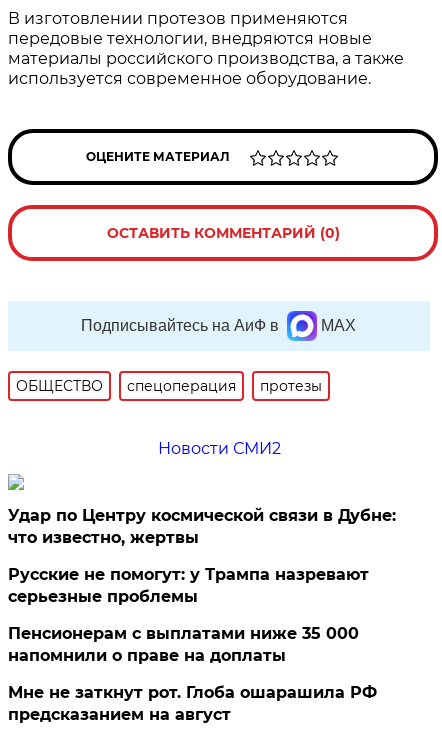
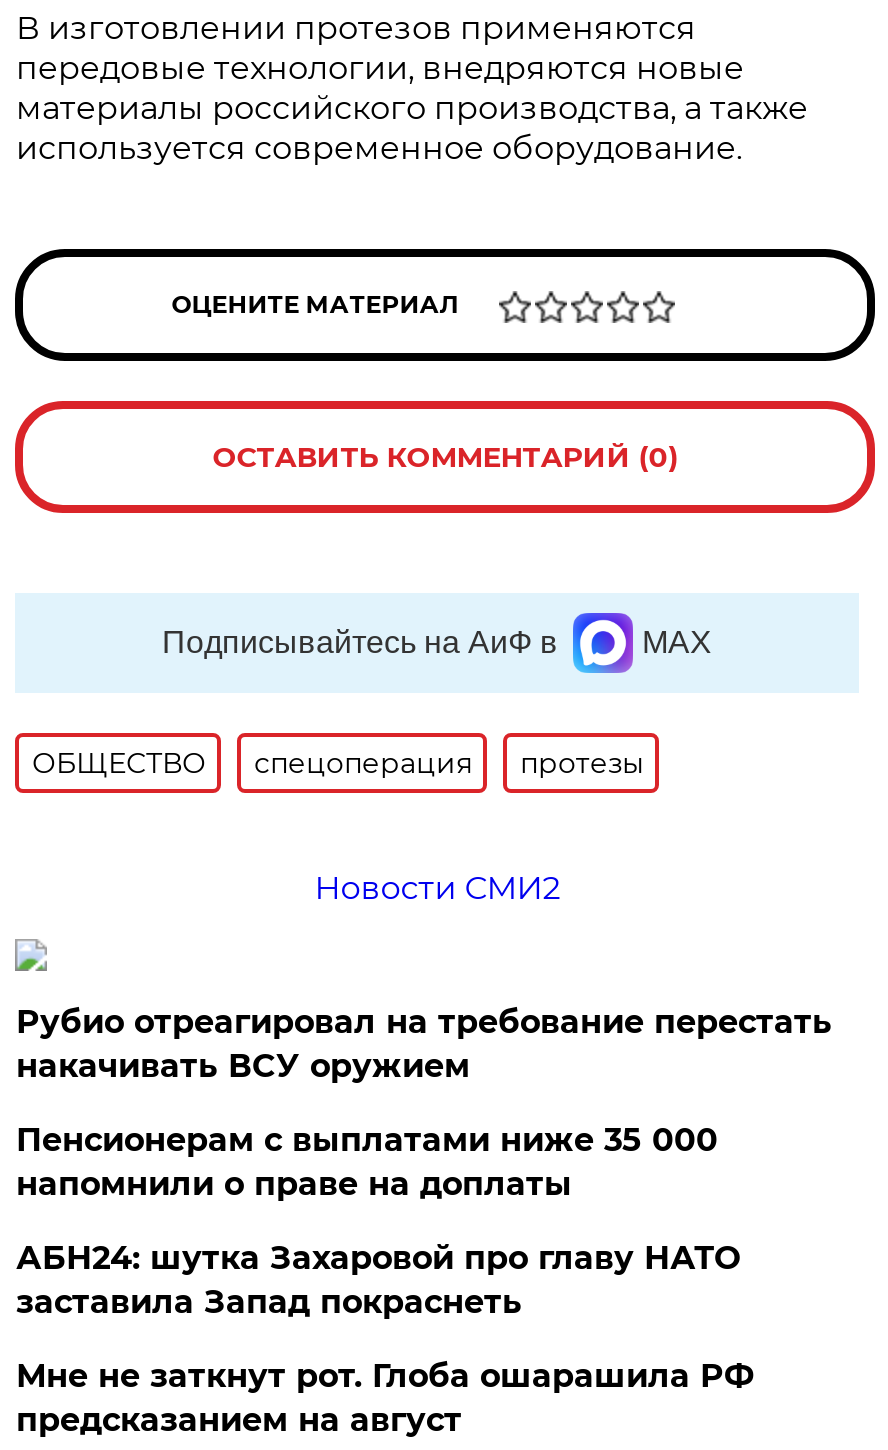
- Удар по Центру космической связи в Дубне:
- что известно, жертвы
- Русские не помогут: у Трампа назревают
- серьезные проблемы
+ Рубио отреагировал на требование перестать
+ накачивать ВСУ оружием

moved up: Пенсионерам с выплатами ниже 35 000 | напомнили о праве на доплаты

+ АБН24: шутка Захаровой про главу НАТО
+ заставила Запад покраснеть
